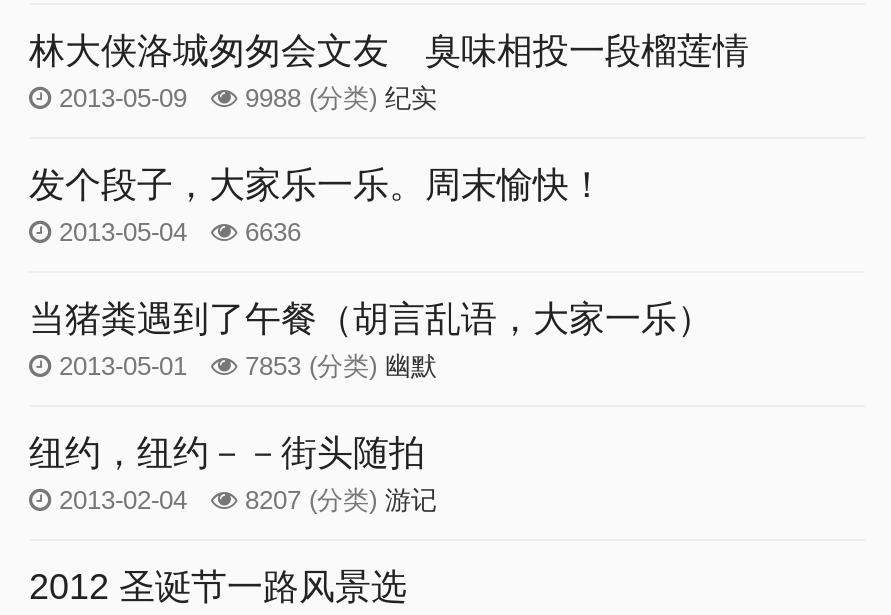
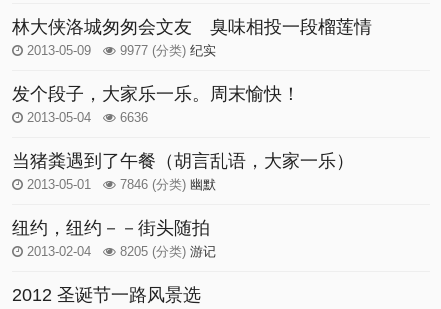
- 2013-05-09 9988 (分类)纪实
+ 2013-05-09 9977 (分类)纪实

- 2013-05-01 7853 (分类)幽默
+ 2013-05-01 7846 (分类)幽默

- 2013-02-04 8207 (分类)游记
+ 2013-02-04 8205 (分类)游记
